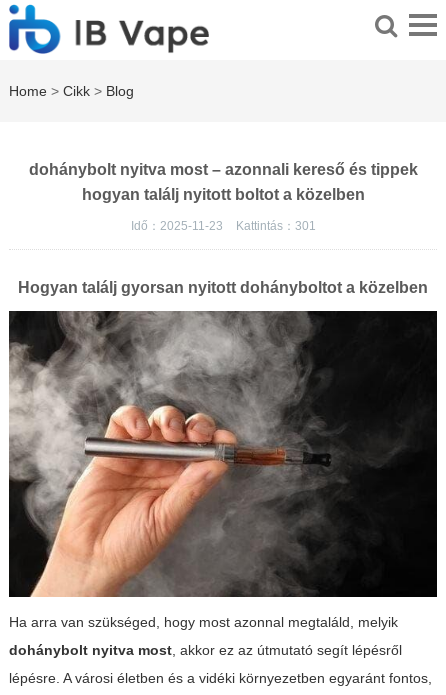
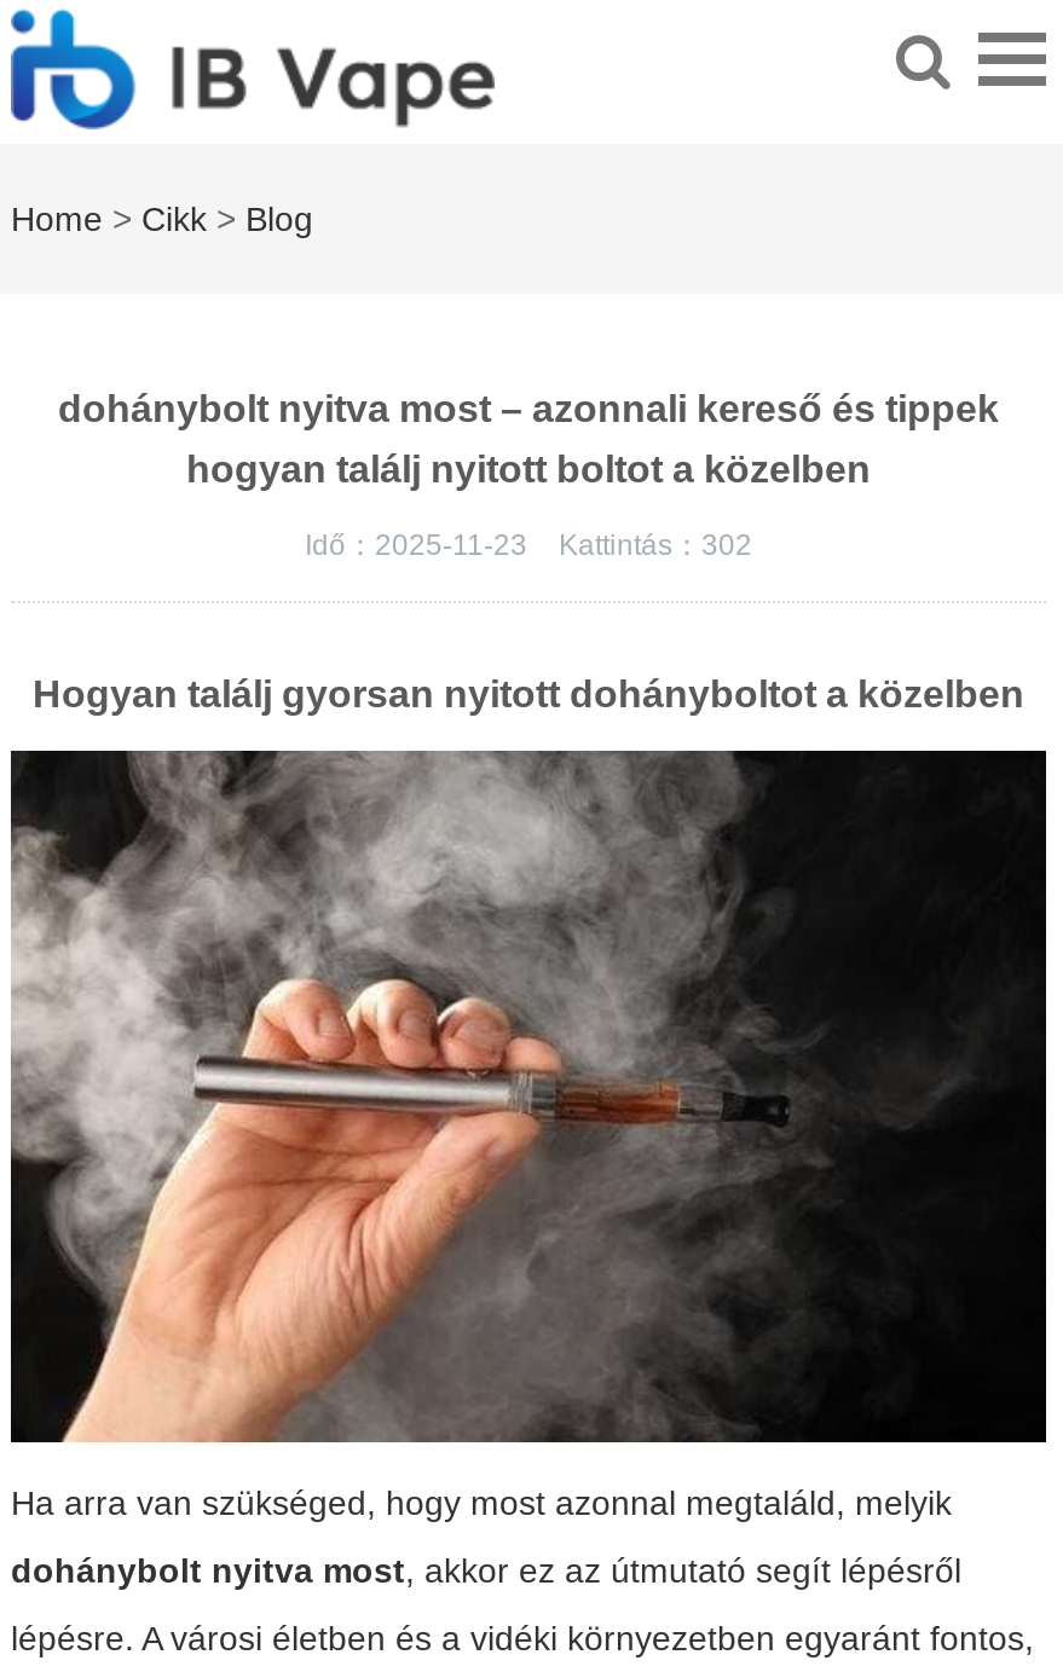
- Idő：2025-11-23 Kattintás：301
+ Idő：2025-11-23 Kattintás：302
